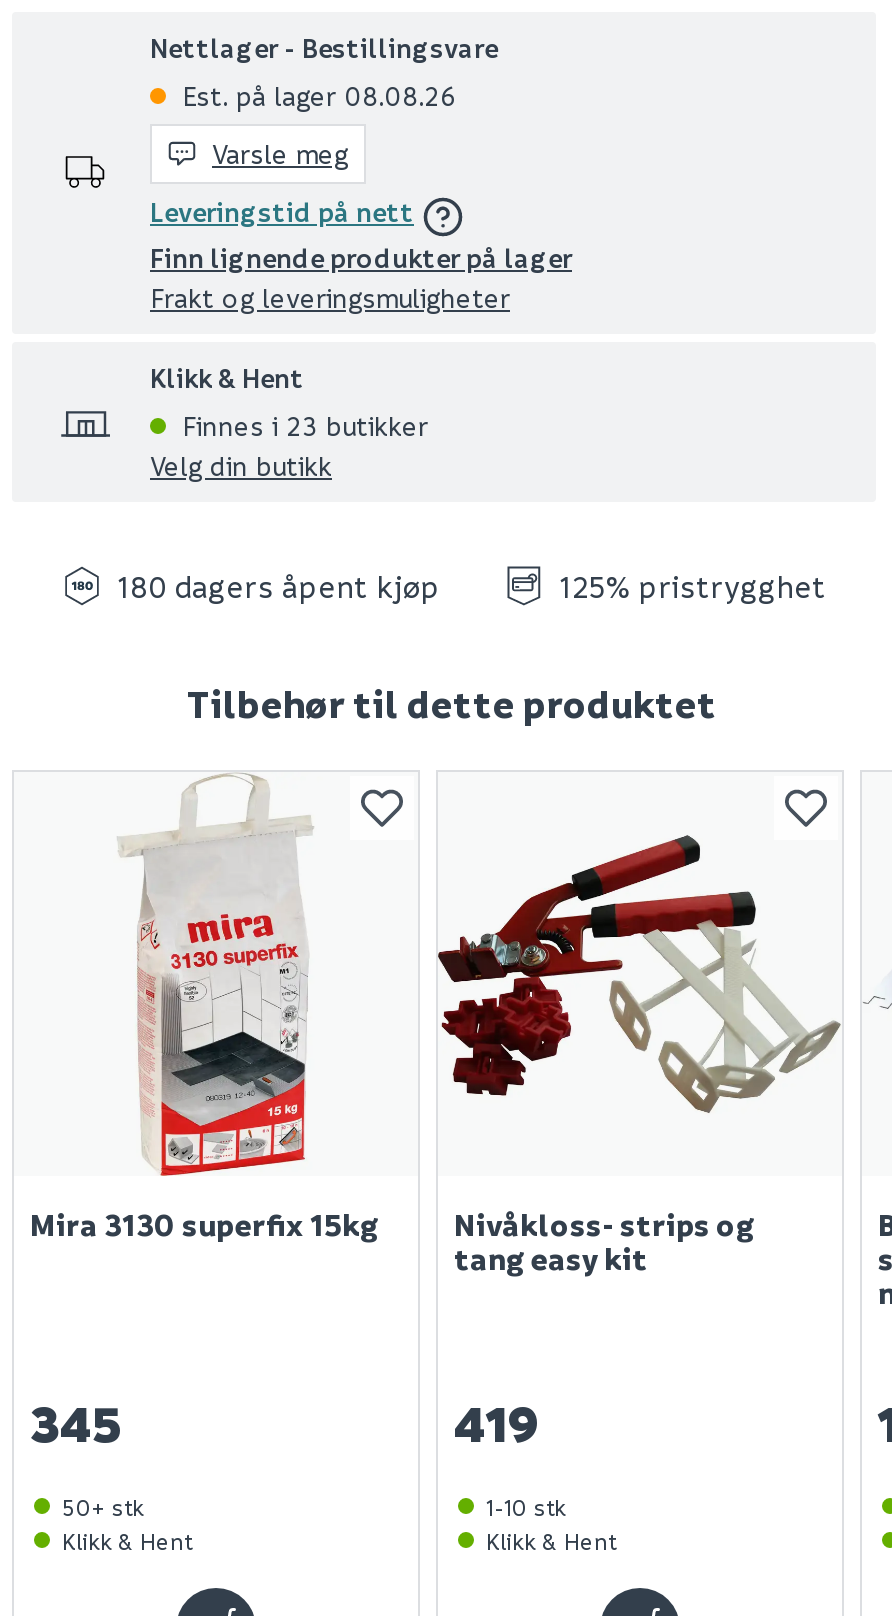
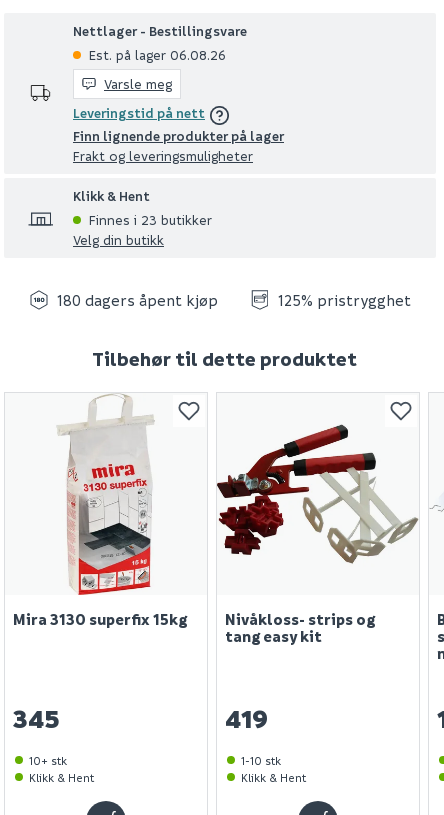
- Est. på lager 08.08.26
+ Est. på lager 06.08.26

- 50+ stk
+ 10+ stk
